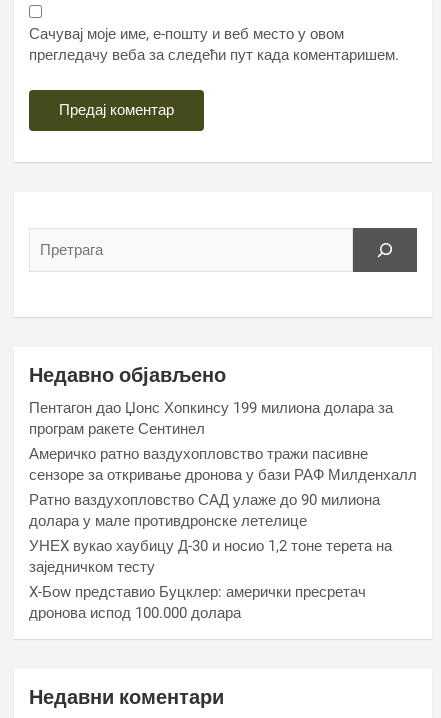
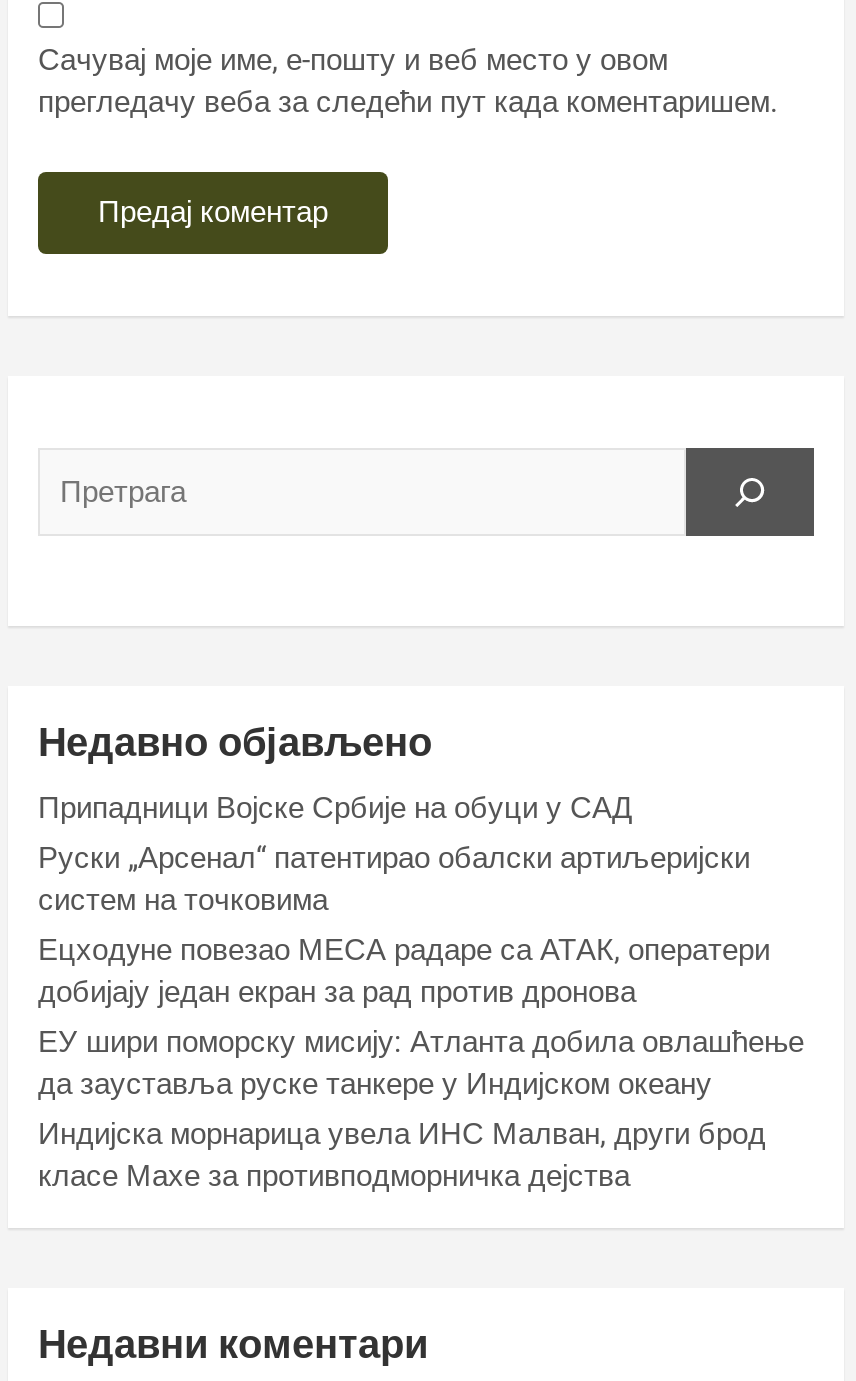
- Пентагон дао Џонс Хопкинсу 199 милиона долара за
- програм ракете Сентинел
- Америчко ратно ваздухопловство тражи пасивне
- сензоре за откривање дронова у бази РАФ Милденхалл
- Ратно ваздухопловство САД улаже до 90 милиона
- долара у мале противдронске летелице
- УНЕX вукао хаубицу Д-30 и носио 1,2 тоне терета на
- заједничком тесту
- X-Боw представио Буцклер: амерички пресретач
- дронова испод 100.000 долара
+ Припадници Војске Србије на обуци у САД
+ Руски „Арсенал“ патентирао обалски артиљеријски
+ систем на точковима
+ Ецходyне повезао МЕСА радаре са АТАК, оператери
+ добијају један екран за рад против дронова
+ ЕУ шири поморску мисију: Атланта добила овлашћење
+ да зауставља руске танкере у Индијском океану
+ Индијска морнарица увела ИНС Малван, други брод
+ класе Махе за противподморничка дејства
